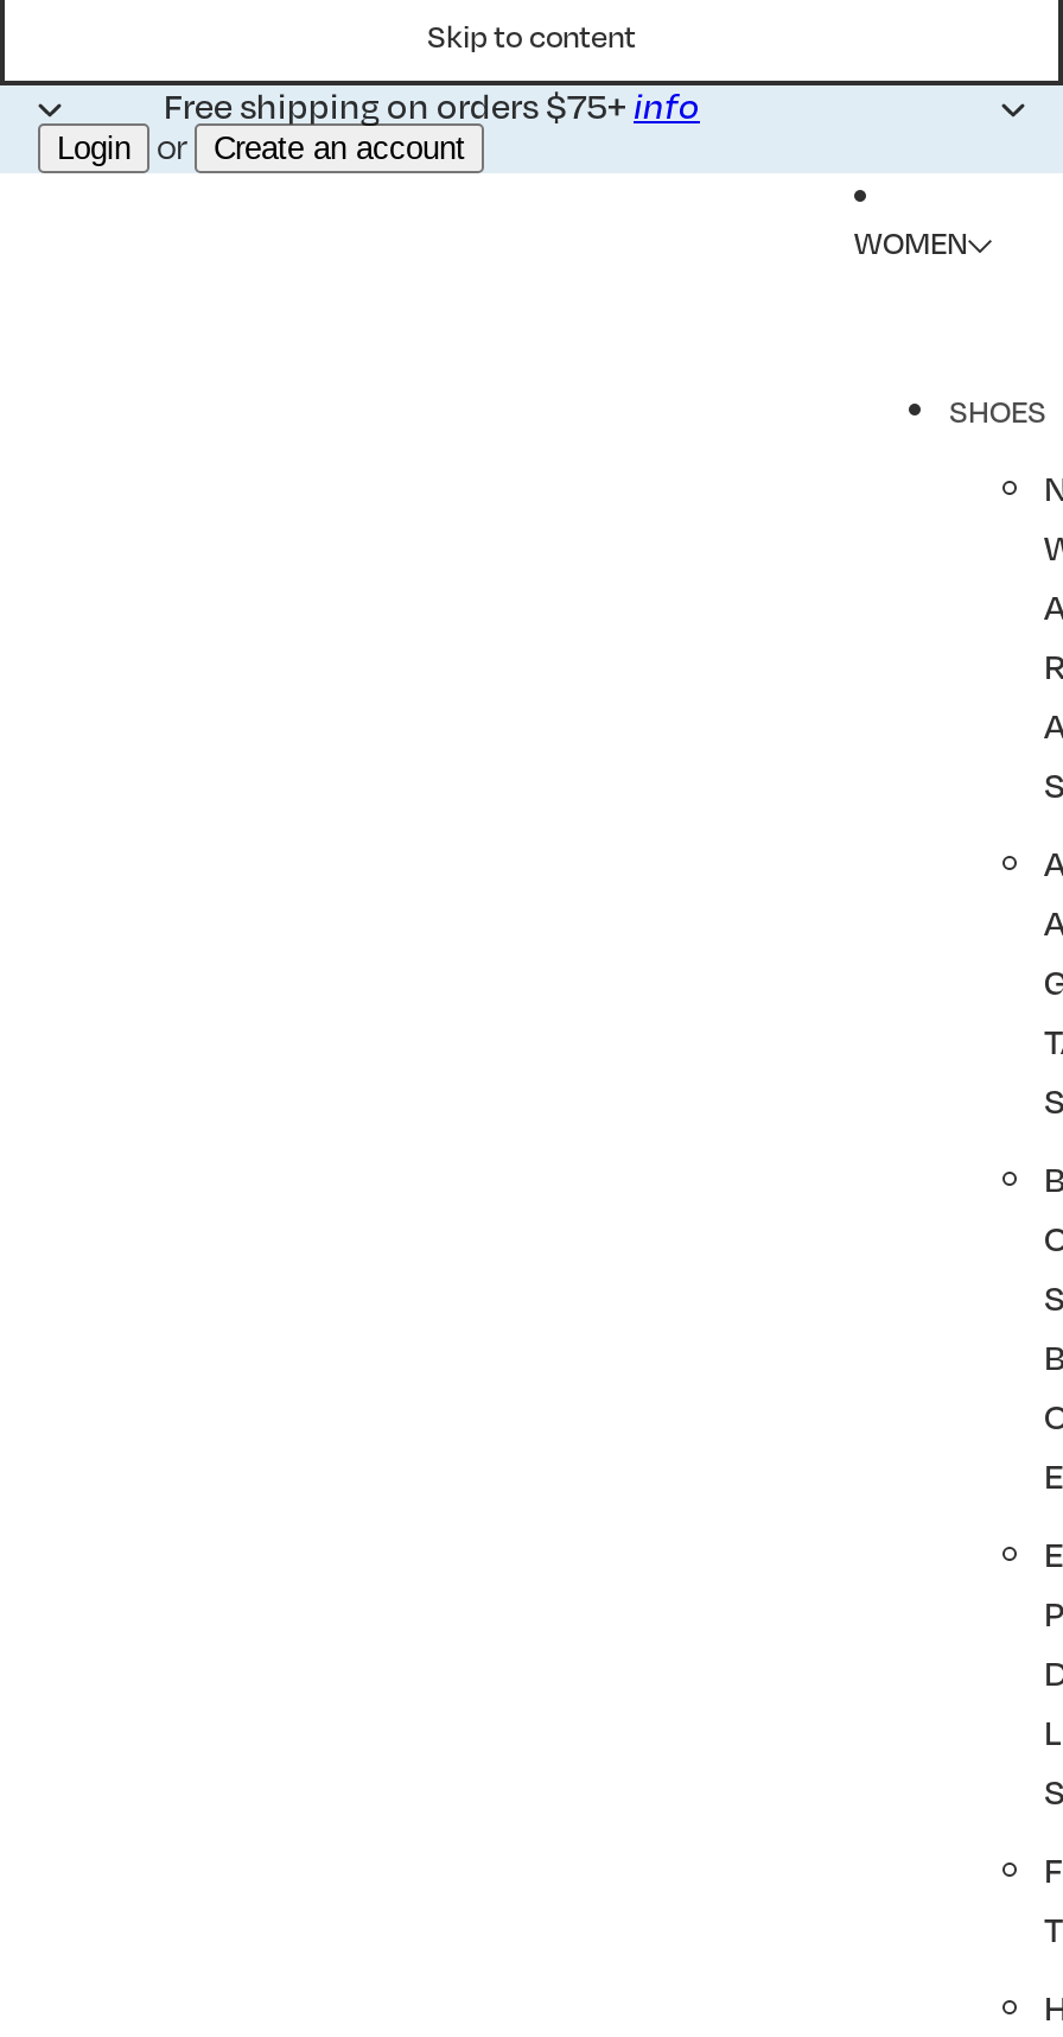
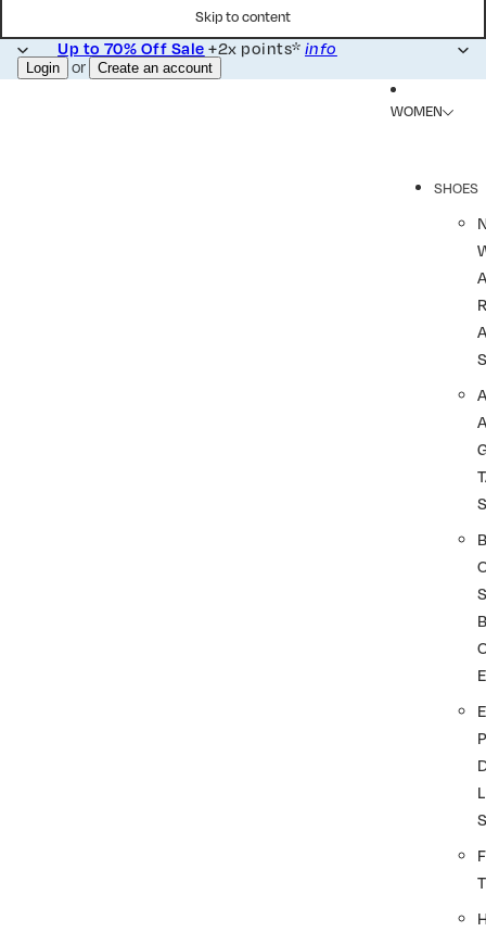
- Free shipping on orders $75+info
+ Up to 70% Off Sale+2x points*info
